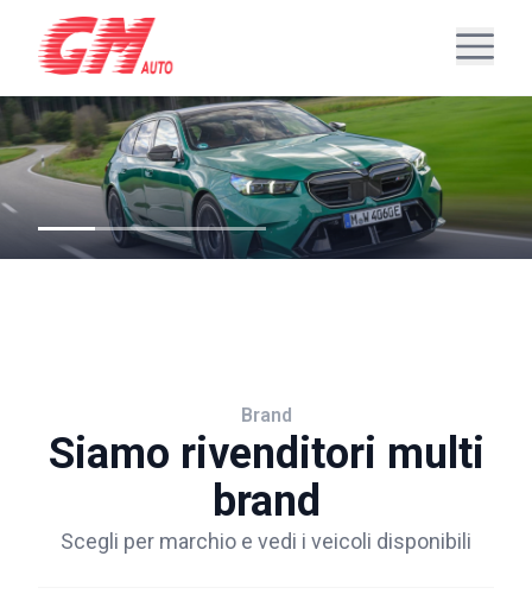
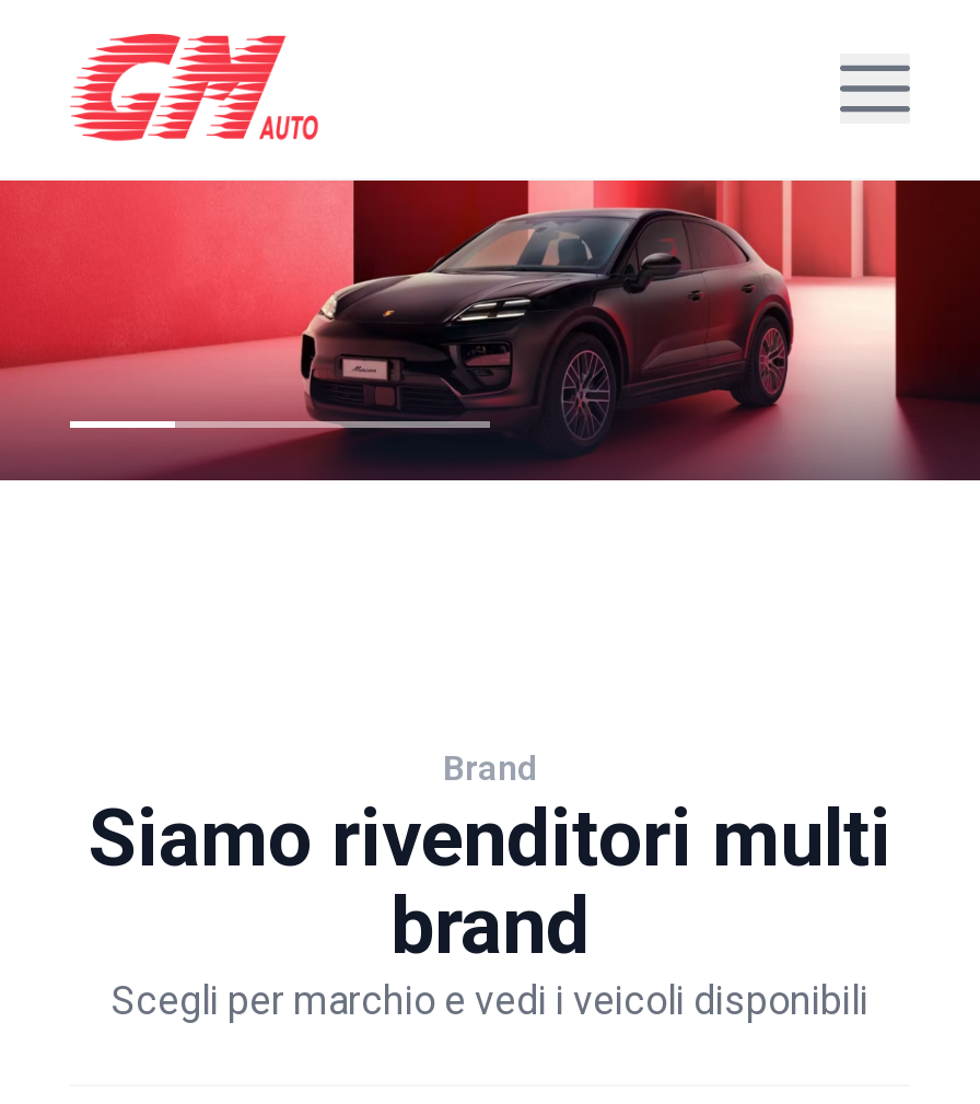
- [image]
+ [image]
